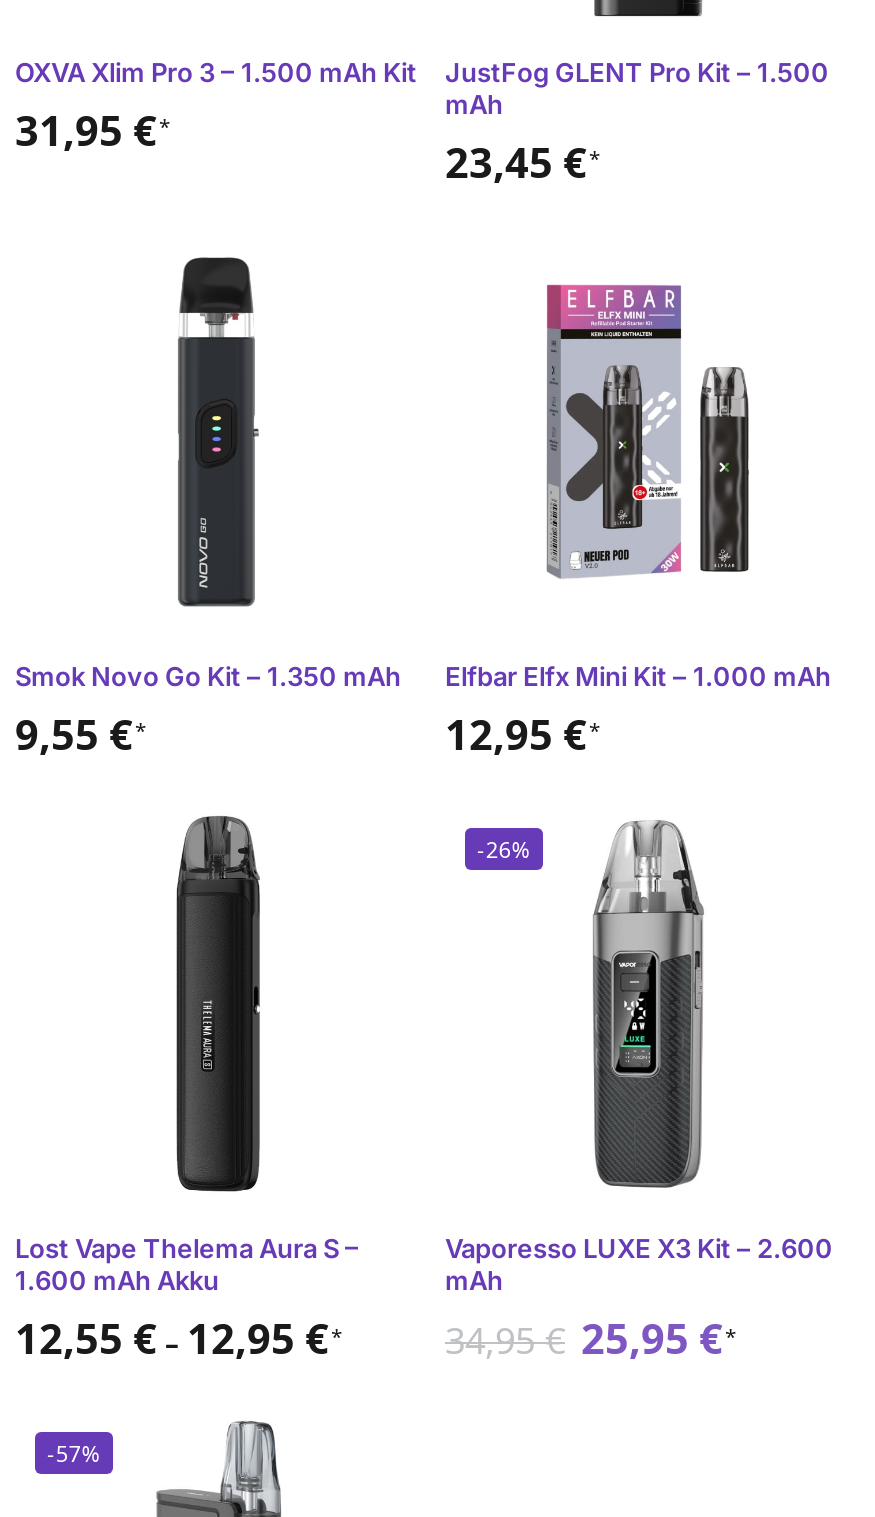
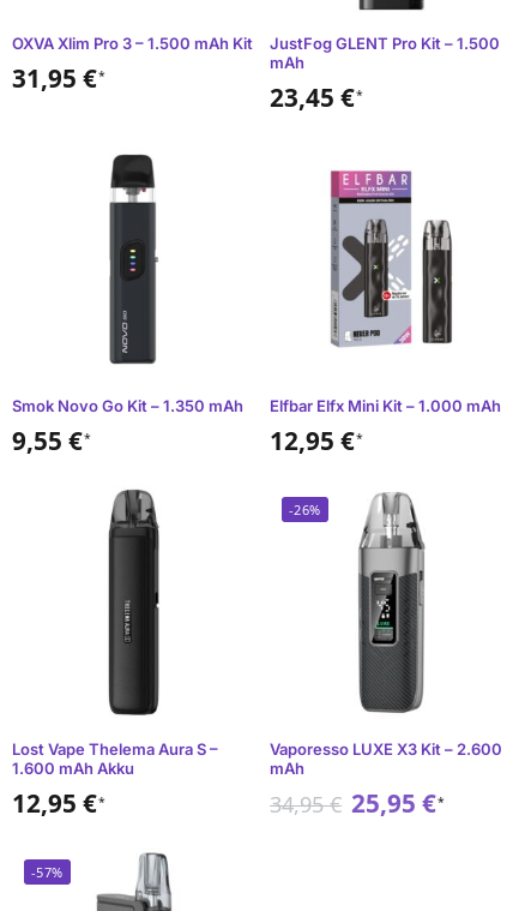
- 12,55 €– 12,95 €*
+ 12,95 €*
